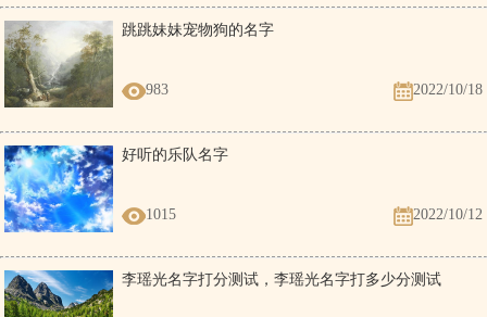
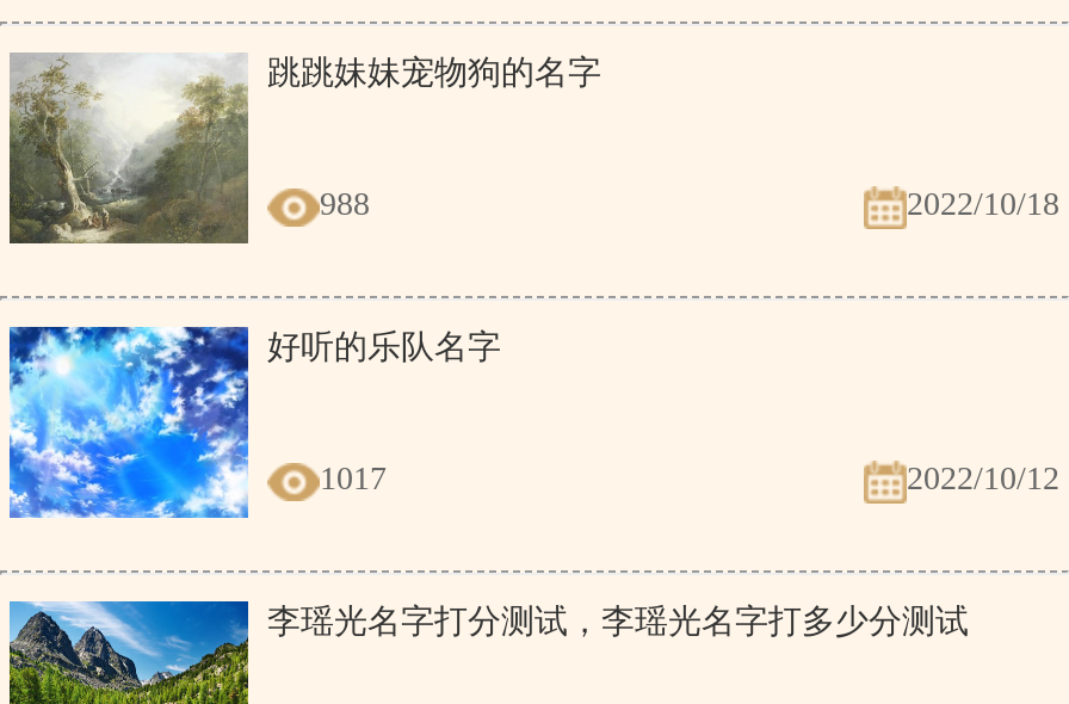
- 983
+ 988

- 1015
+ 1017
